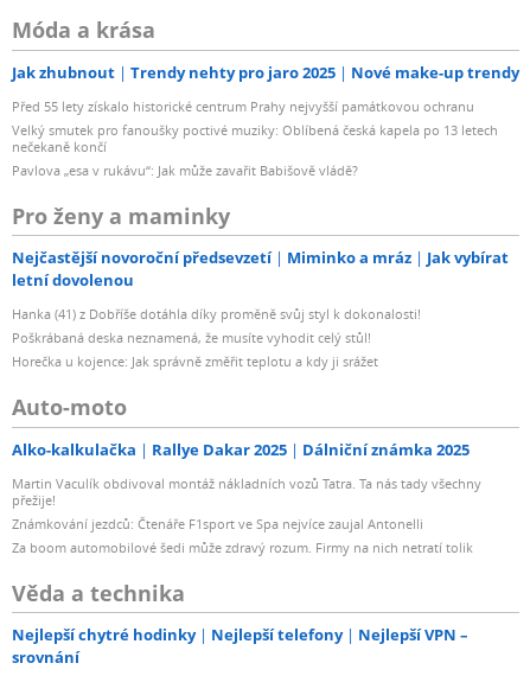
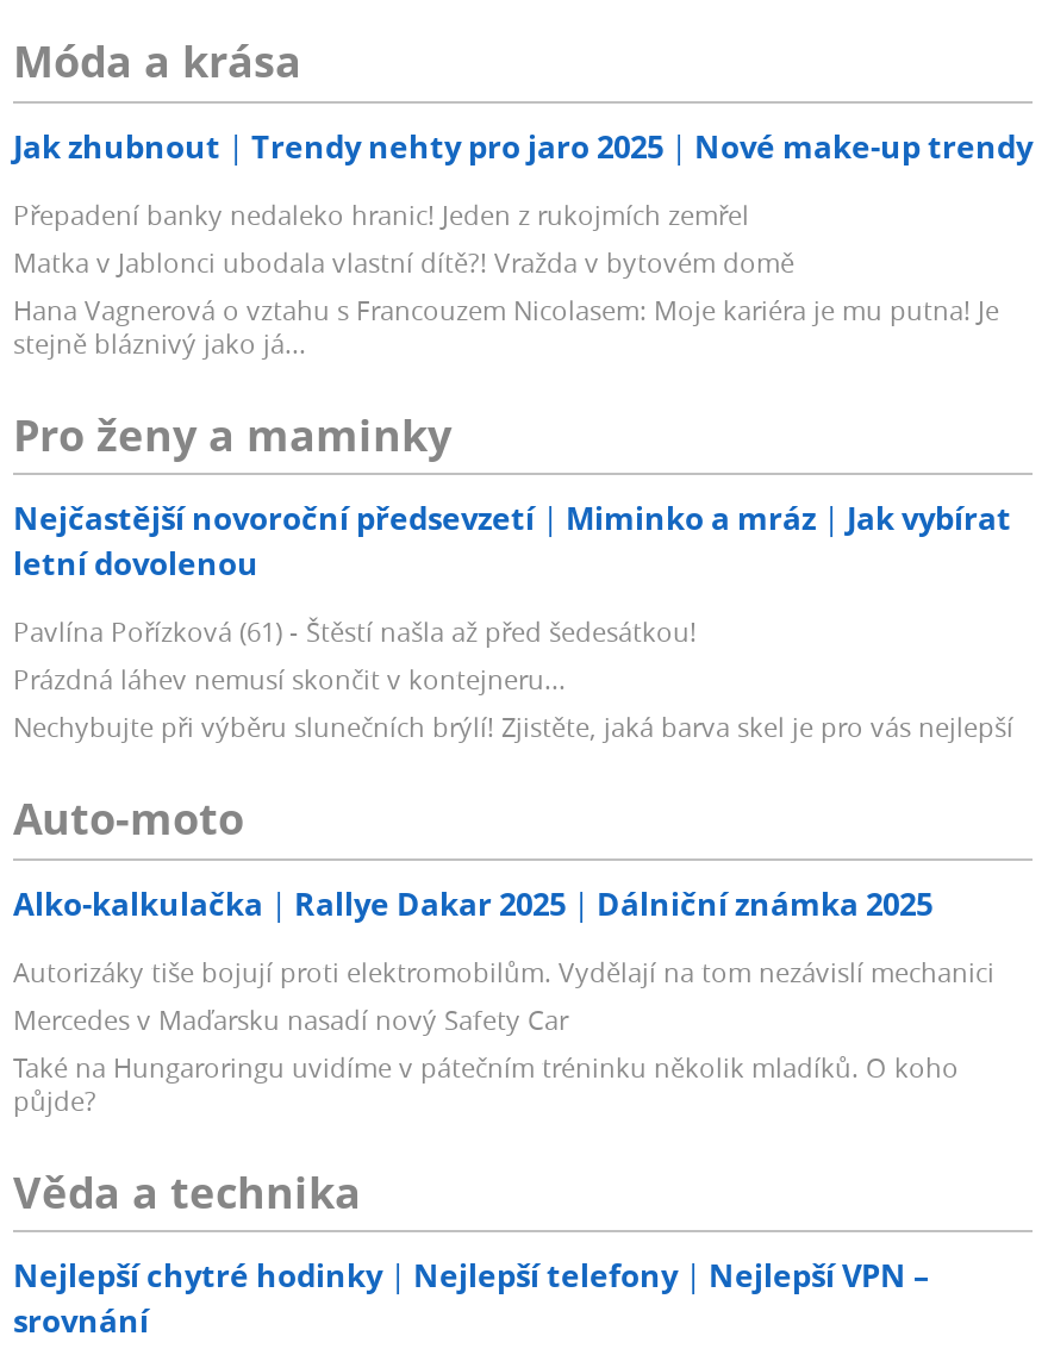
- Před 55 lety získalo historické centrum Prahy nejvyšší památkovou ochranu
- Velký smutek pro fanoušky poctivé muziky: Oblíbená česká kapela po 13 letech
- nečekaně končí
- Pavlova „esa v rukávu“: Jak může zavařit Babišově vládě?
+ Přepadení banky nedaleko hranic! Jeden z rukojmích zemřel
+ Matka v Jablonci ubodala vlastní dítě?! Vražda v bytovém domě
+ Hana Vagnerová o vztahu s Francouzem Nicolasem: Moje kariéra je mu putna! Je
+ stejně bláznivý jako já...

- Hanka (41) z Dobříše dotáhla díky proměně svůj styl k dokonalosti!
- Poškrábaná deska neznamená, že musíte vyhodit celý stůl!
- Horečka u kojence: Jak správně změřit teplotu a kdy ji srážet
+ Pavlína Pořízková (61) - Štěstí našla až před šedesátkou!
+ Prázdná láhev nemusí skončit v kontejneru...
+ Nechybujte při výběru slunečních brýlí! Zjistěte, jaká barva skel je pro vás nejlepší

- Martin Vaculík obdivoval montáž nákladních vozů Tatra. Ta nás tady všechny
- přežije!
- Známkování jezdců: Čtenáře F1sport ve Spa nejvíce zaujal Antonelli
- Za boom automobilové šedi může zdravý rozum. Firmy na nich netratí tolik
+ Autorizáky tiše bojují proti elektromobilům. Vydělají na tom nezávislí mechanici
+ Mercedes v Maďarsku nasadí nový Safety Car
+ Také na Hungaroringu uvidíme v pátečním tréninku několik mladíků. O koho
+ půjde?
